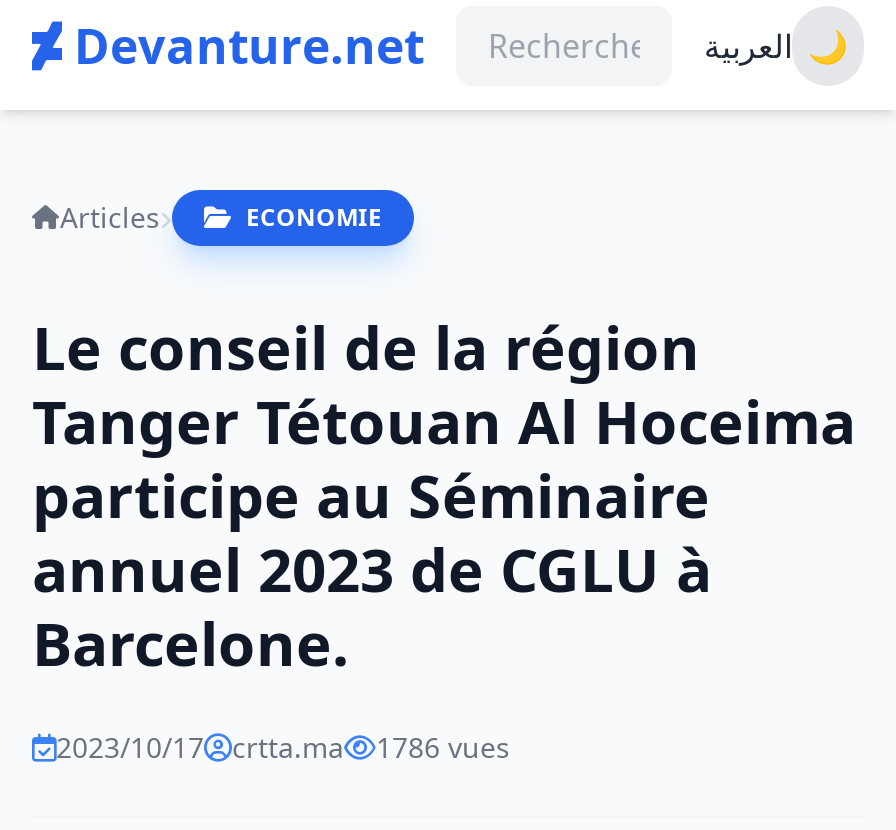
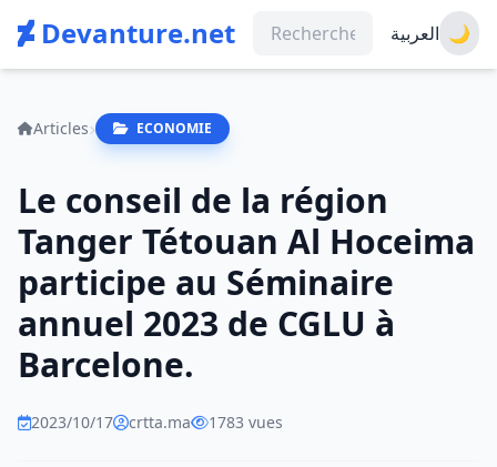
- 2023/10/17 crtta.ma 1786 vues
+ 2023/10/17 crtta.ma 1783 vues
